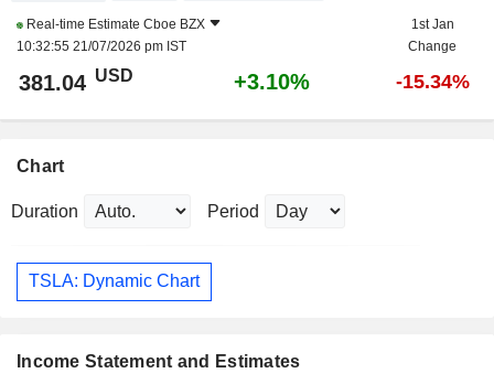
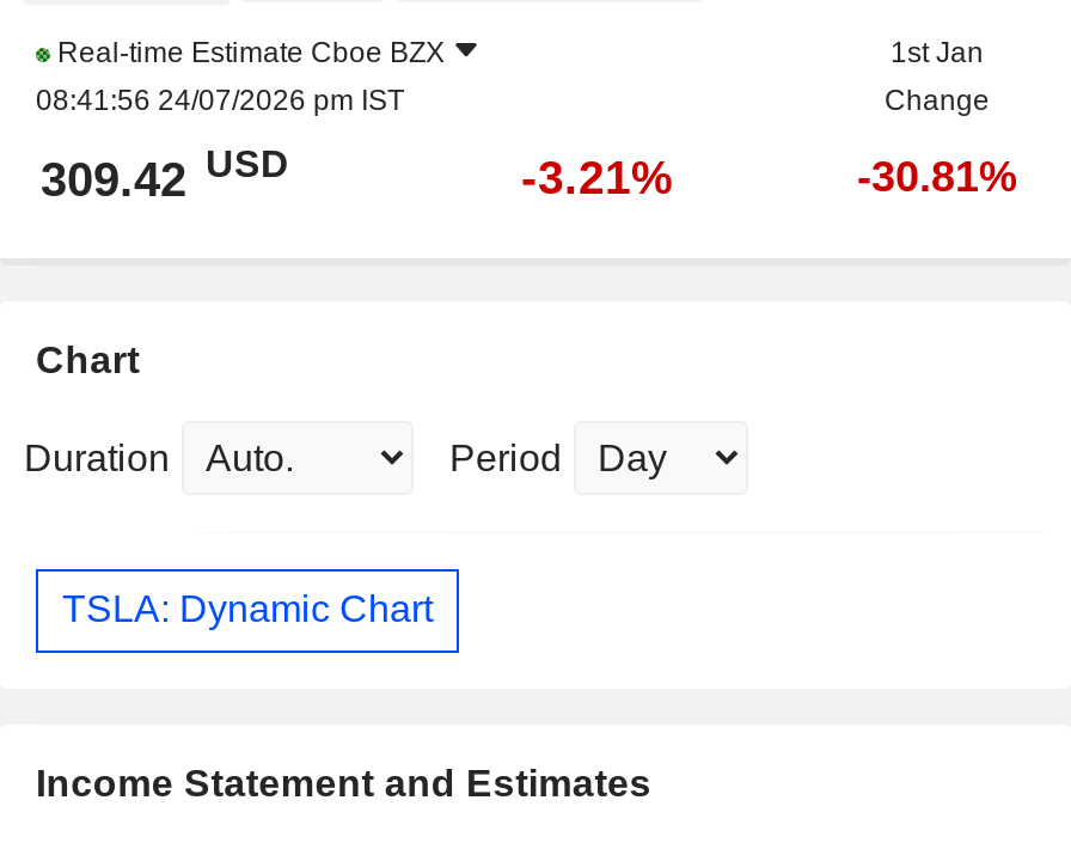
- 10:32:55 21/07/2026 pm IST
+ 08:41:56 24/07/2026 pm IST

- 381.04 USD
+ 309.42 USD

- +3.10%
+ -3.21%

- -15.34%
+ -30.81%
